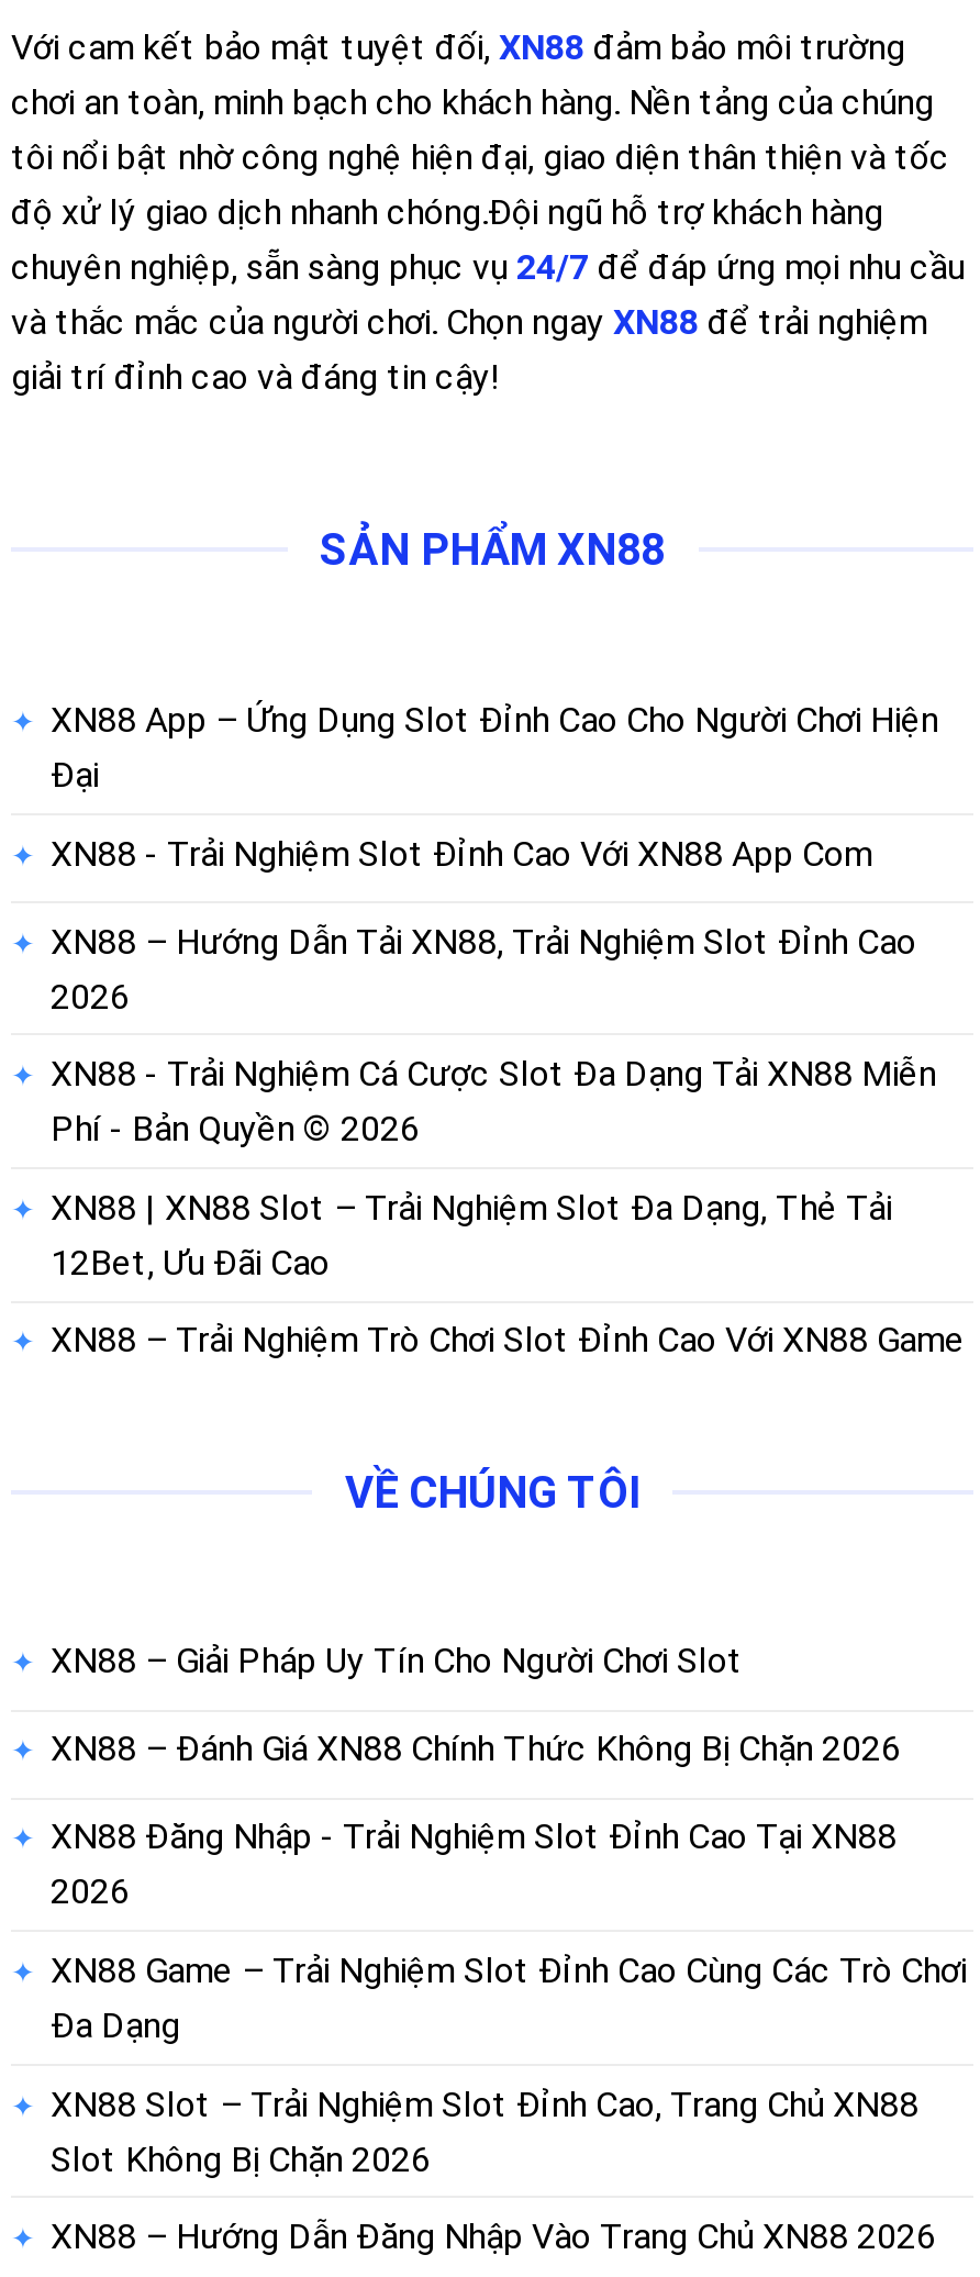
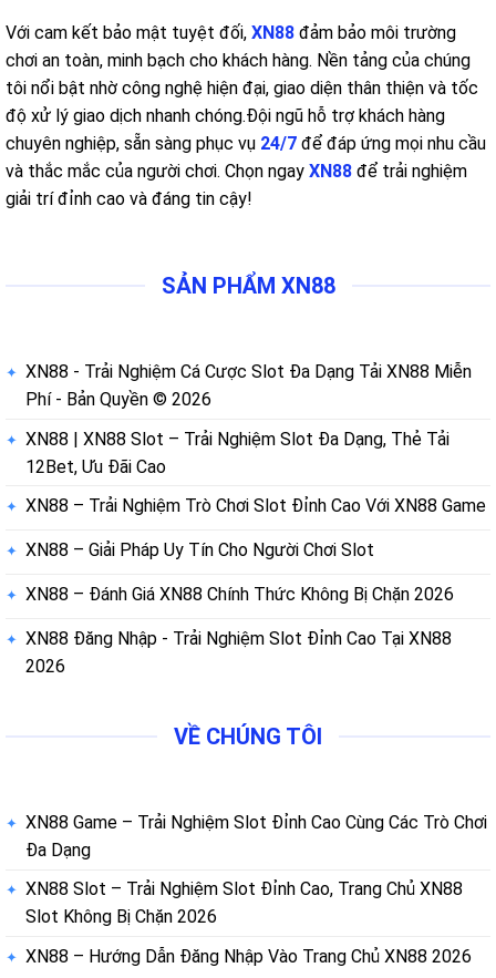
- XN88 App – Ứng Dụng Slot Đỉnh Cao Cho Người Chơi Hiện
- Đại
- XN88 - Trải Nghiệm Slot Đỉnh Cao Với XN88 App Com
- XN88 – Hướng Dẫn Tải XN88, Trải Nghiệm Slot Đỉnh Cao
- 2026

moved down: VỀ CHÚNG TÔI

moved up: XN88 – Giải Pháp Uy Tín Cho Người Chơi Slot | XN88 – Đánh Giá XN88 Chính Thức Không Bị Chặn 2026 | XN88 Đăng Nhập - Trải Nghiệm Slot Đỉnh Cao Tại XN88 | 2026
